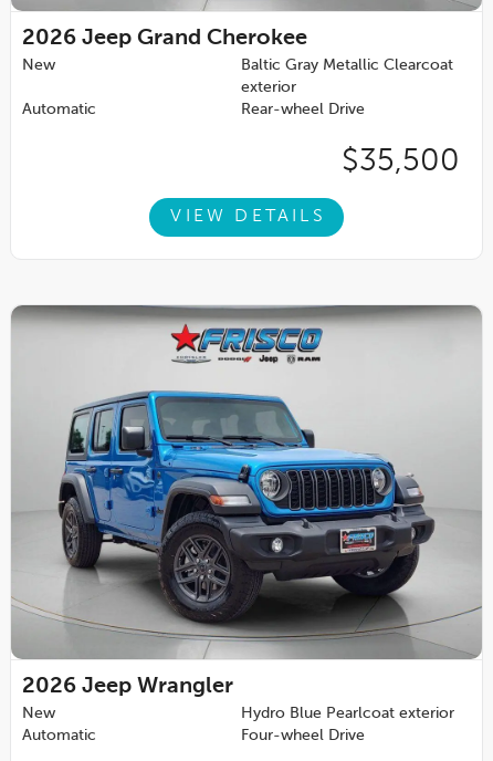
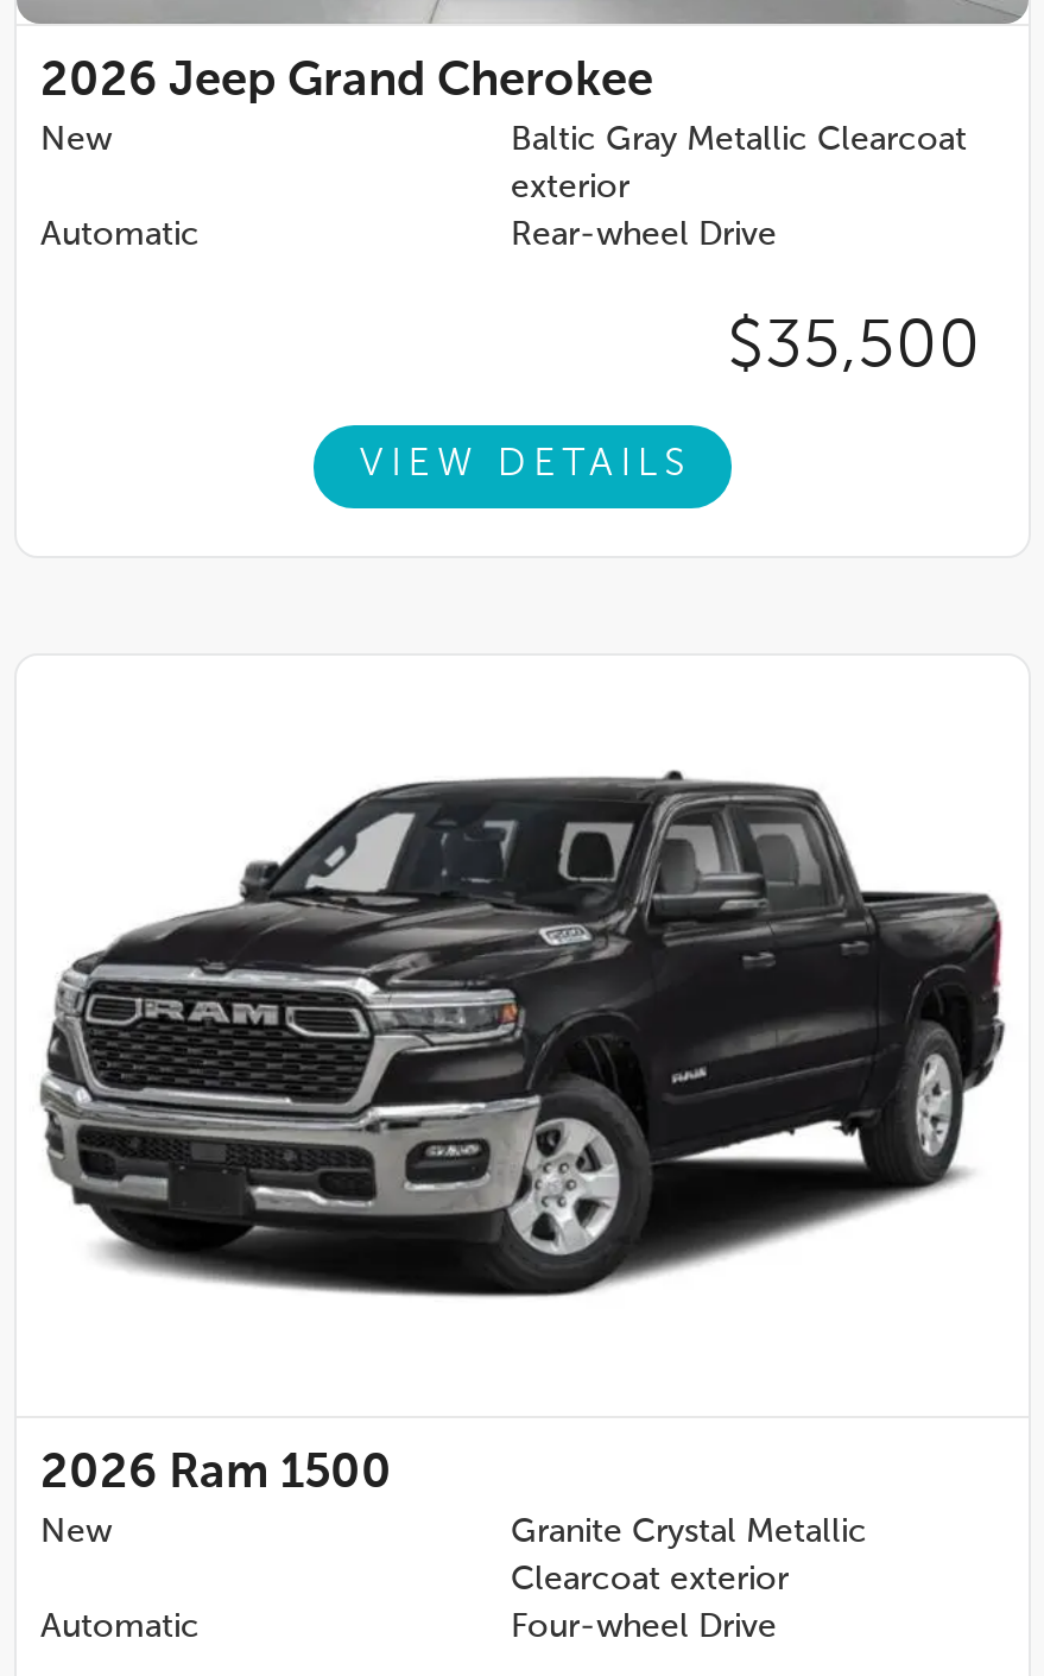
- [image]
- 2026 Jeep Wrangler
+ [image]
+ 2026 Ram 1500

- Hydro Blue Pearlcoat exterior
+ Granite Crystal Metallic
+ Clearcoat exterior
